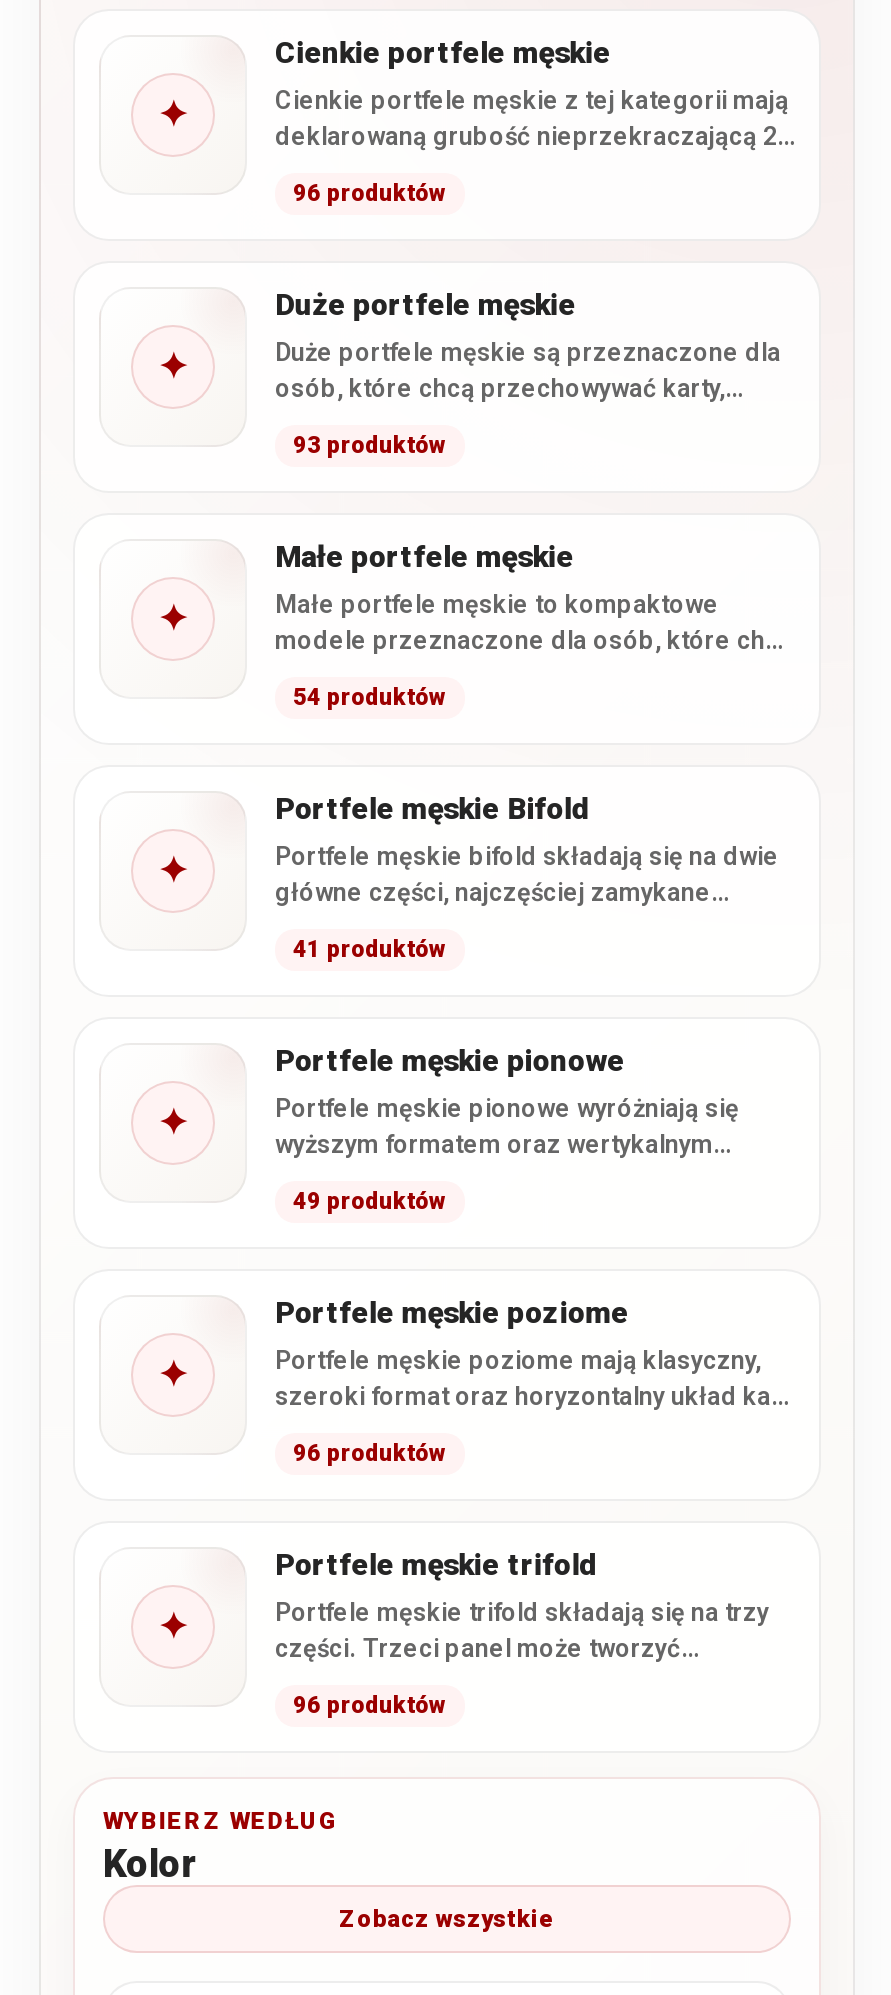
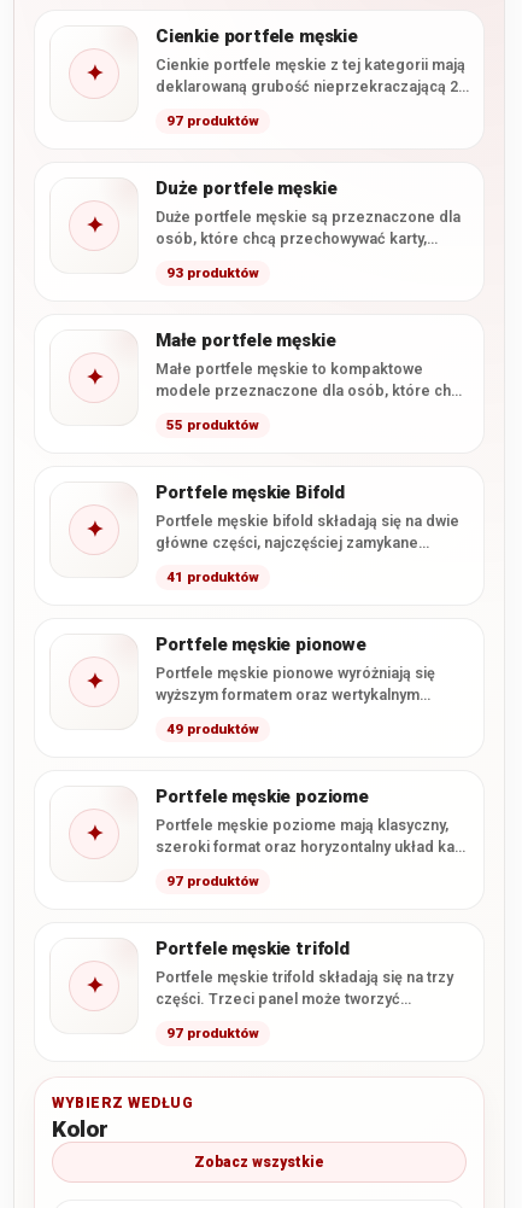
- 96 produktów
+ 97 produktów

- 54 produktów
+ 55 produktów

- 96 produktów
+ 97 produktów

- 96 produktów
+ 97 produktów
